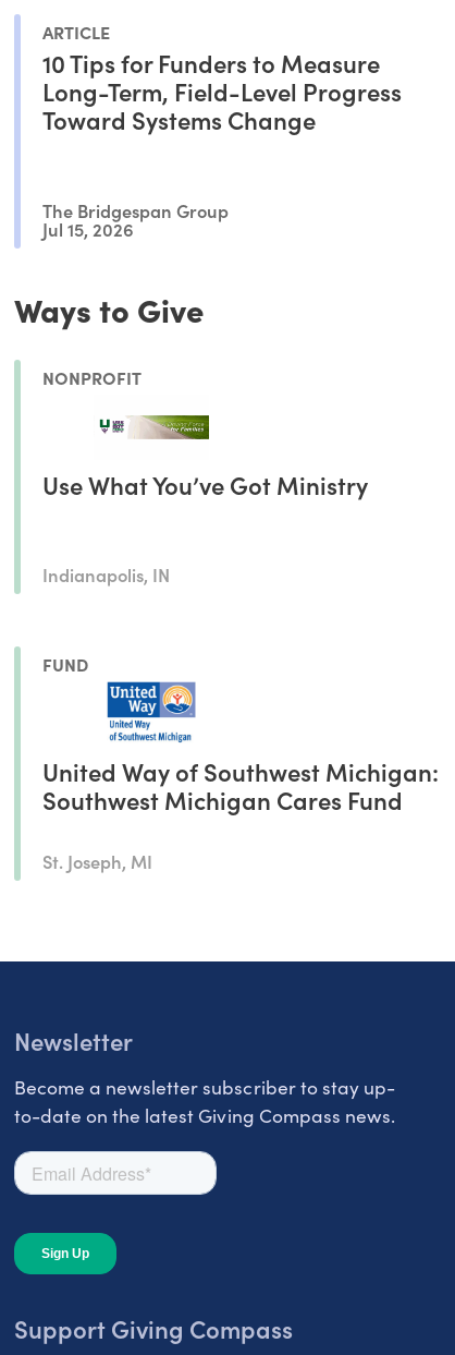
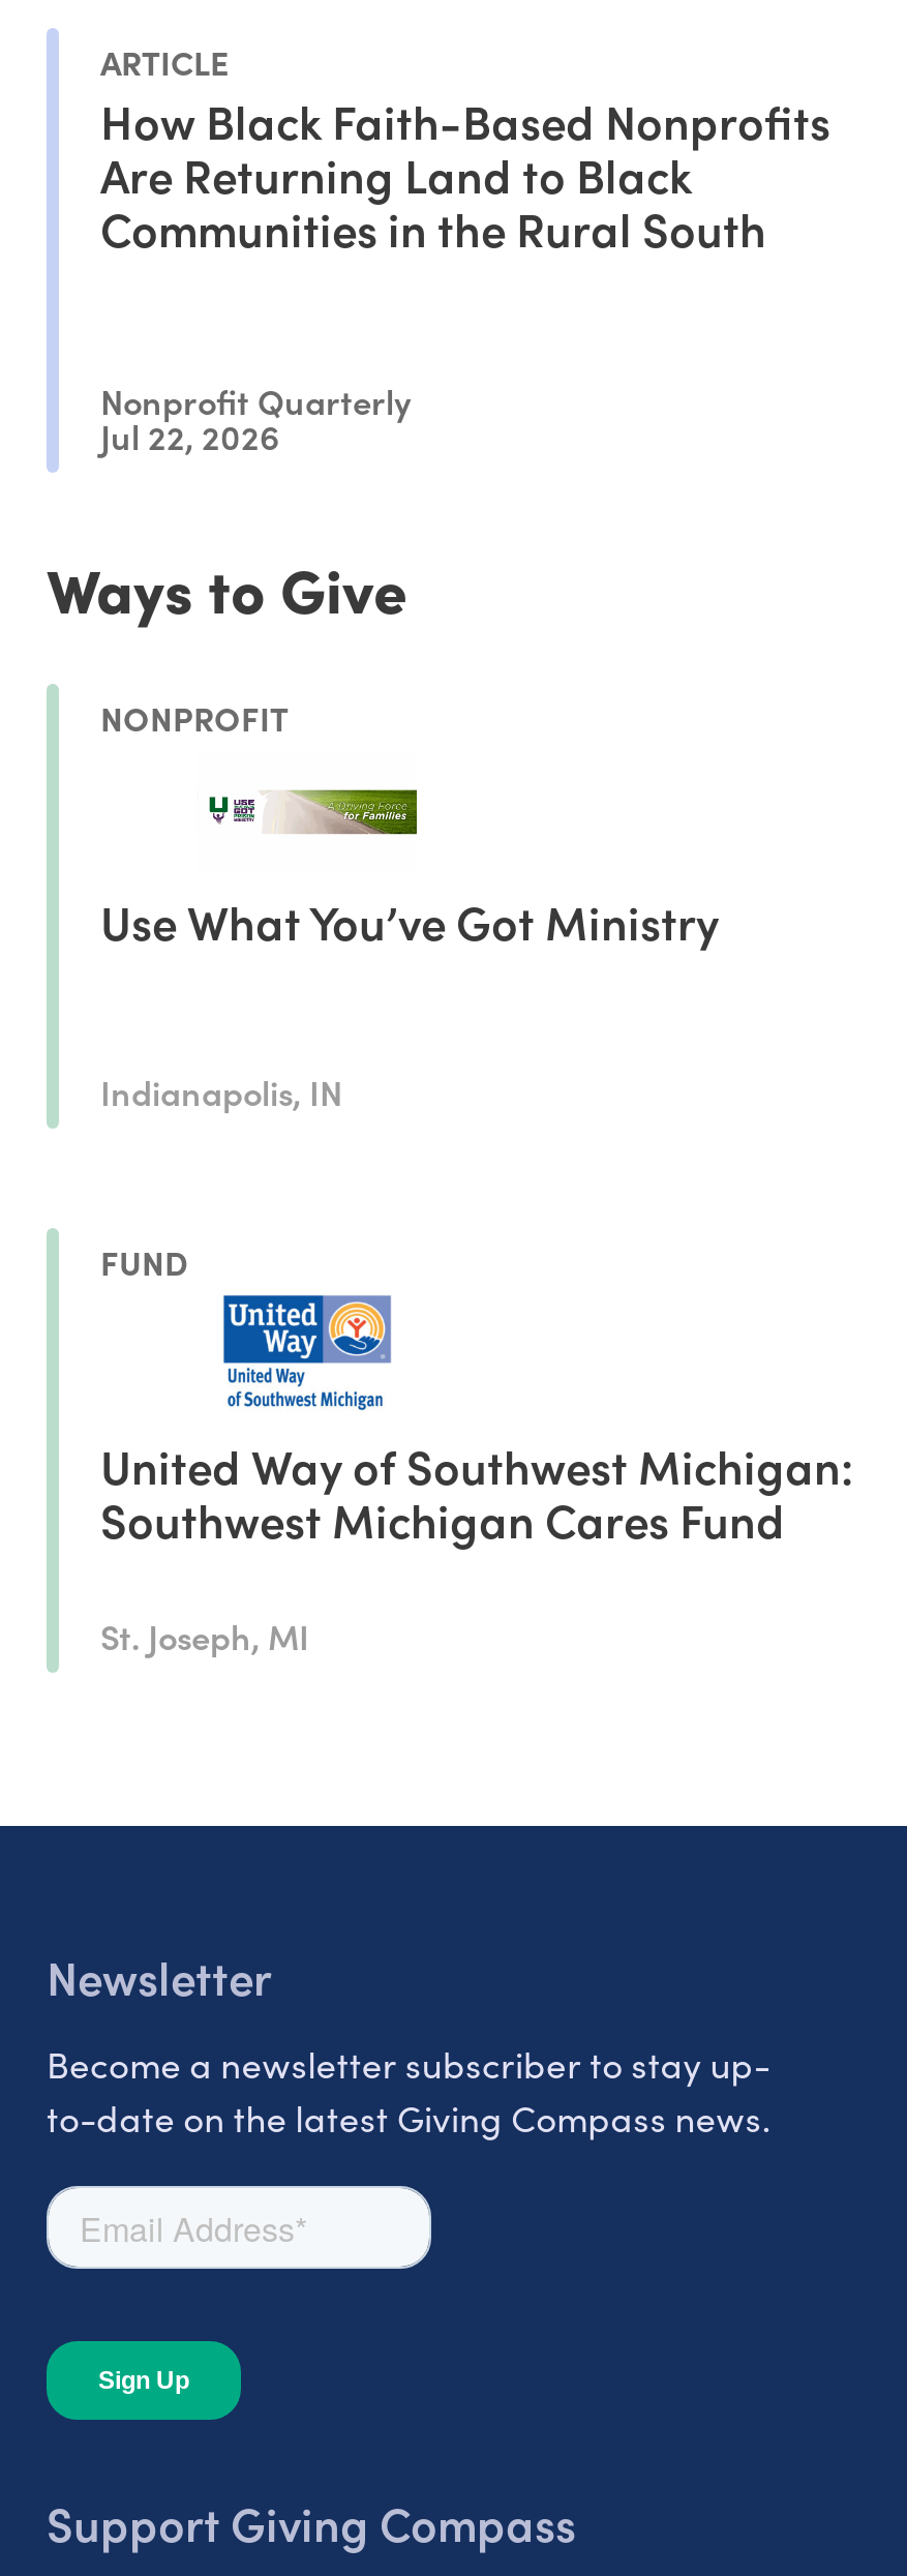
- 10 Tips for Funders to Measure
- Long-Term, Field-Level Progress
- Toward Systems Change
+ How Black Faith-Based Nonprofits
+ Are Returning Land to Black
+ Communities in the Rural South

- The Bridgespan Group
- Jul 15, 2026
+ Nonprofit Quarterly
+ Jul 22, 2026
